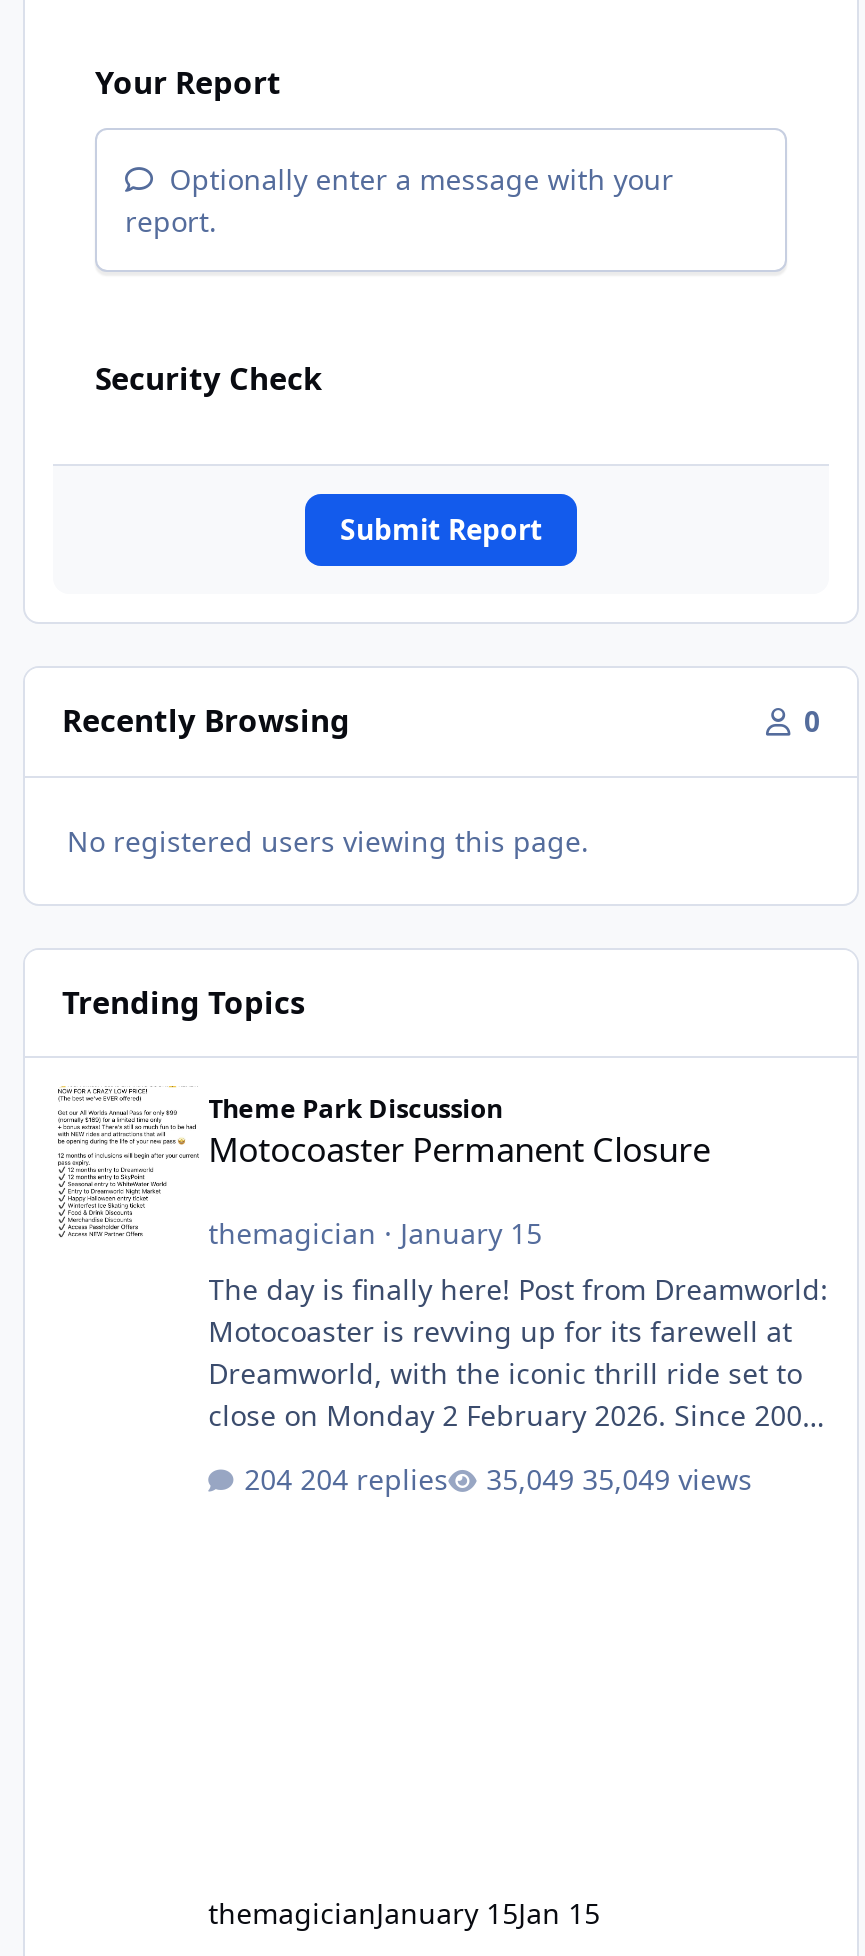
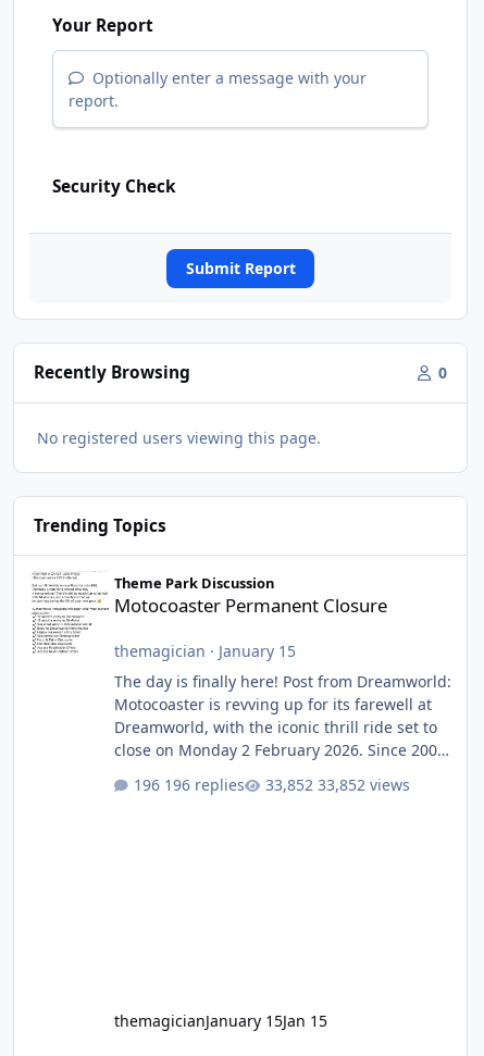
- 204 replies
+ 196 replies

- 35,049 views
+ 33,852 views
